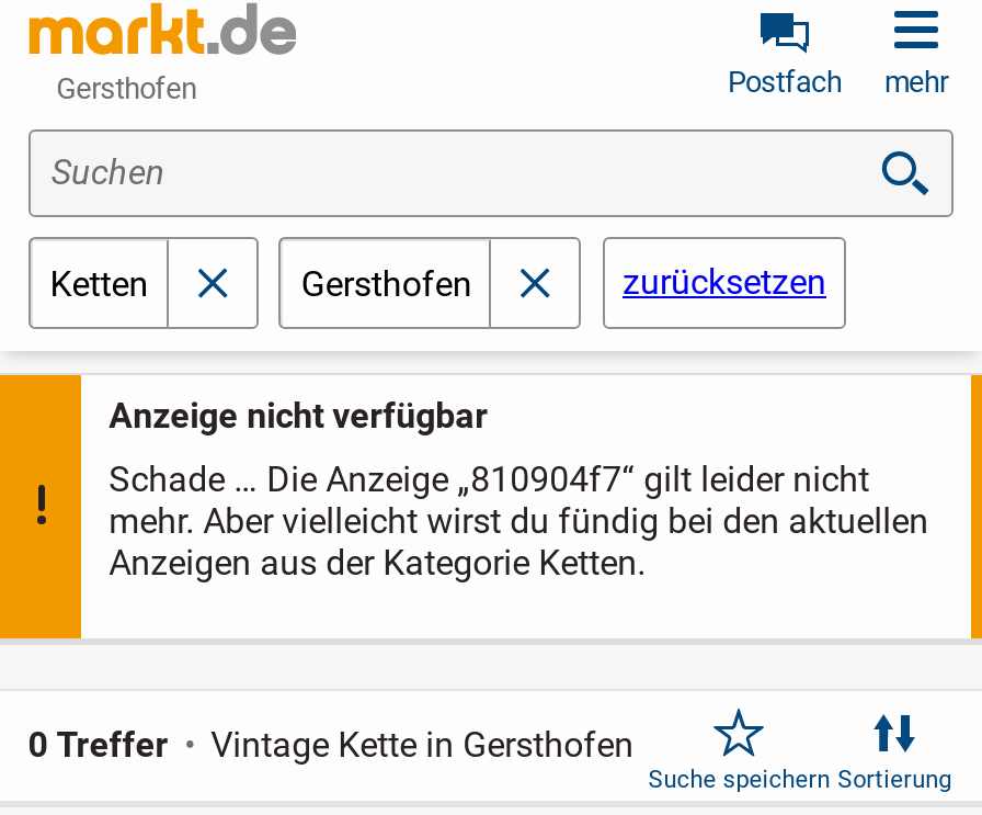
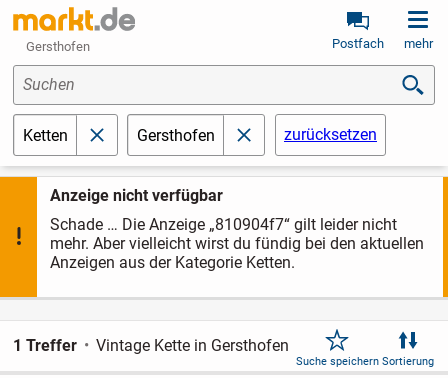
- 0 Treffer Vintage Kette in Gersthofen
+ 1 Treffer Vintage Kette in Gersthofen
